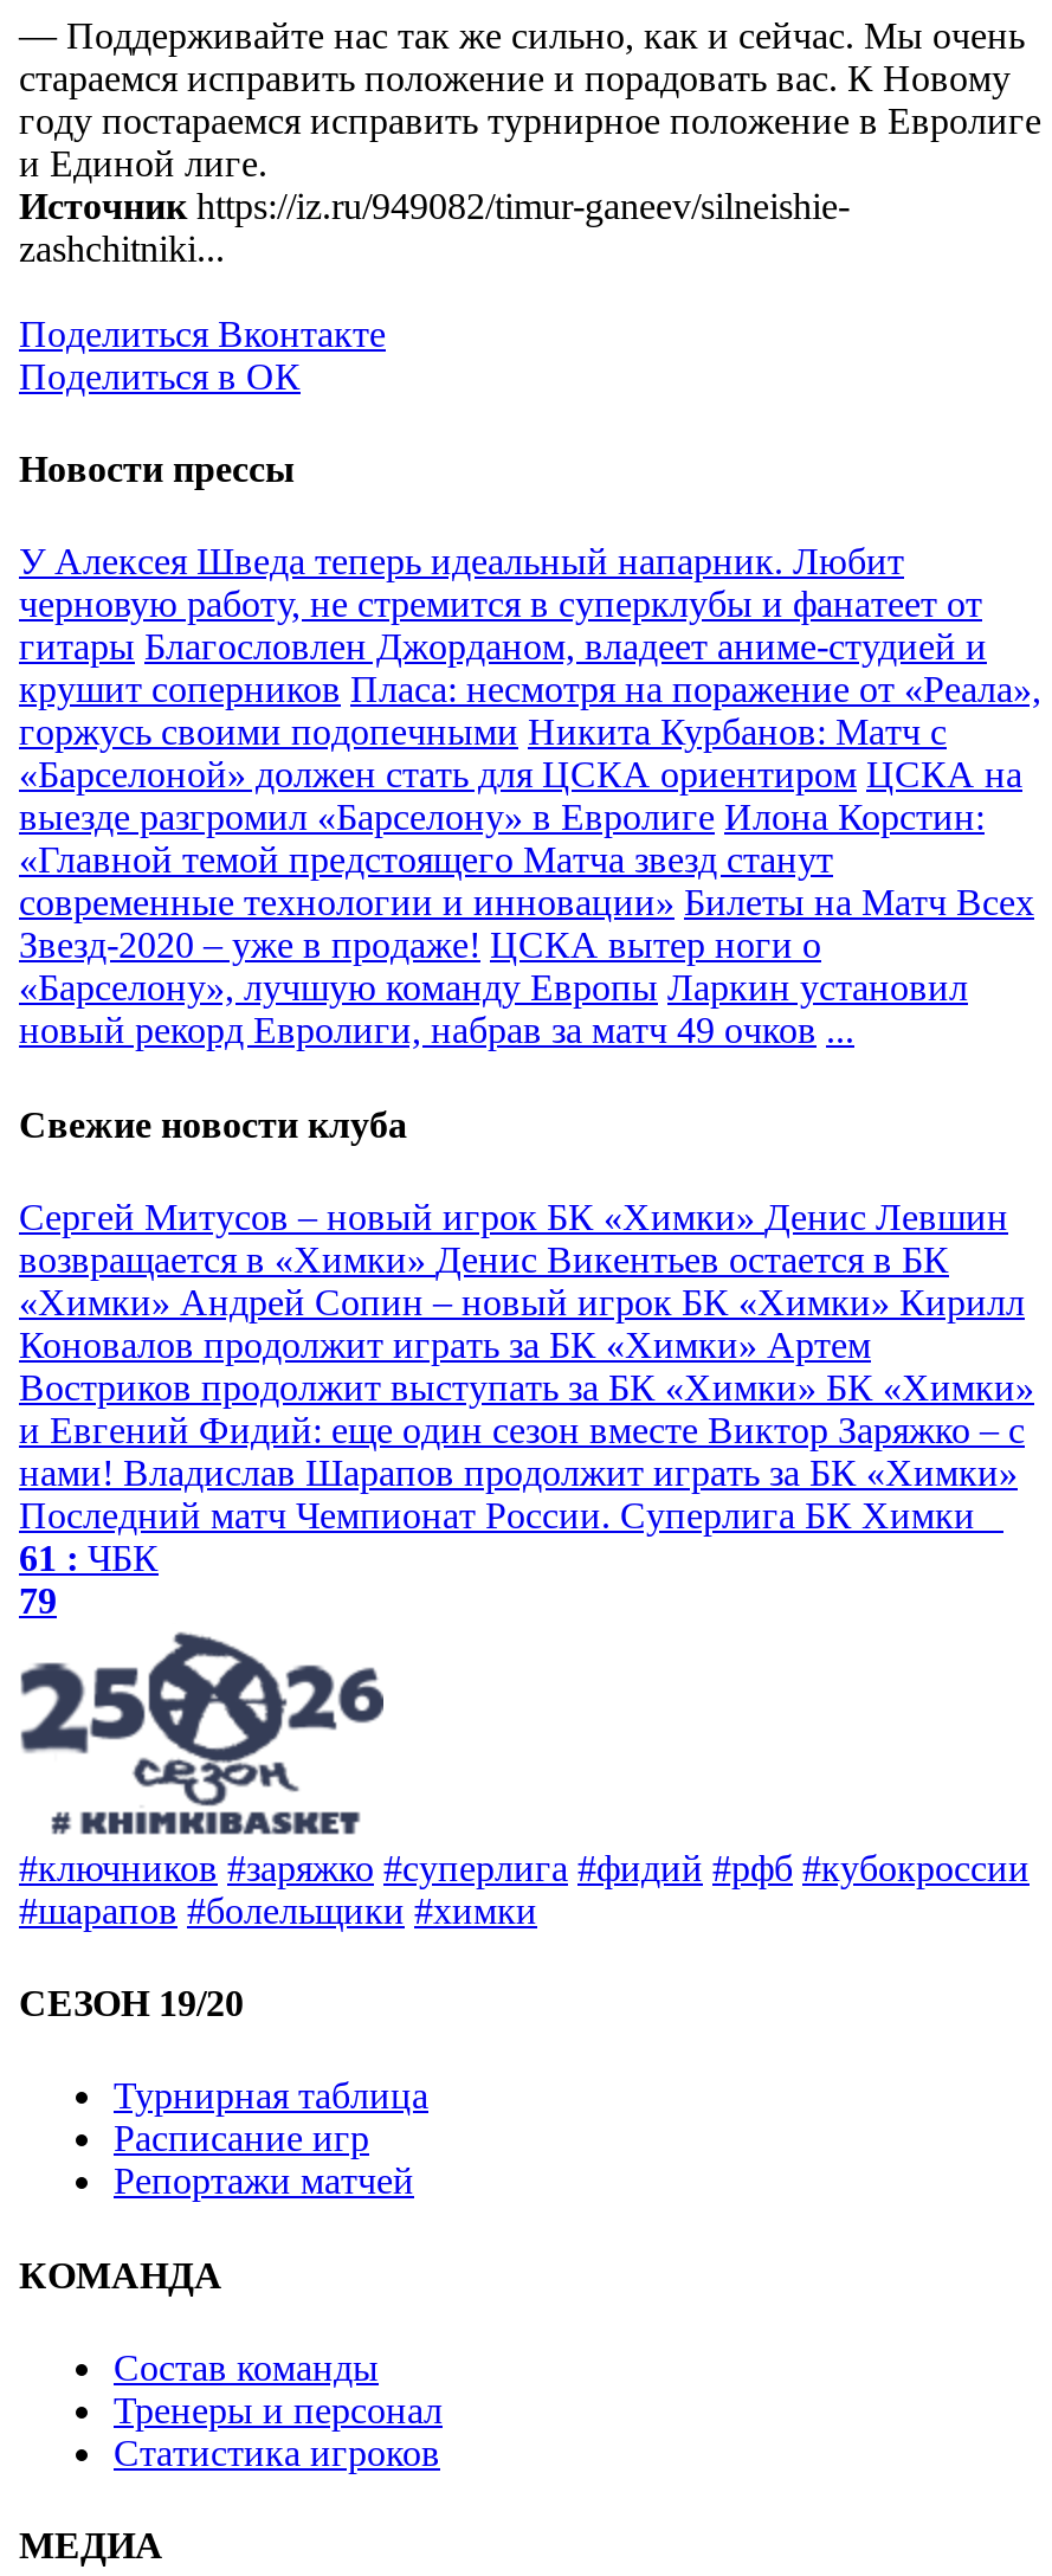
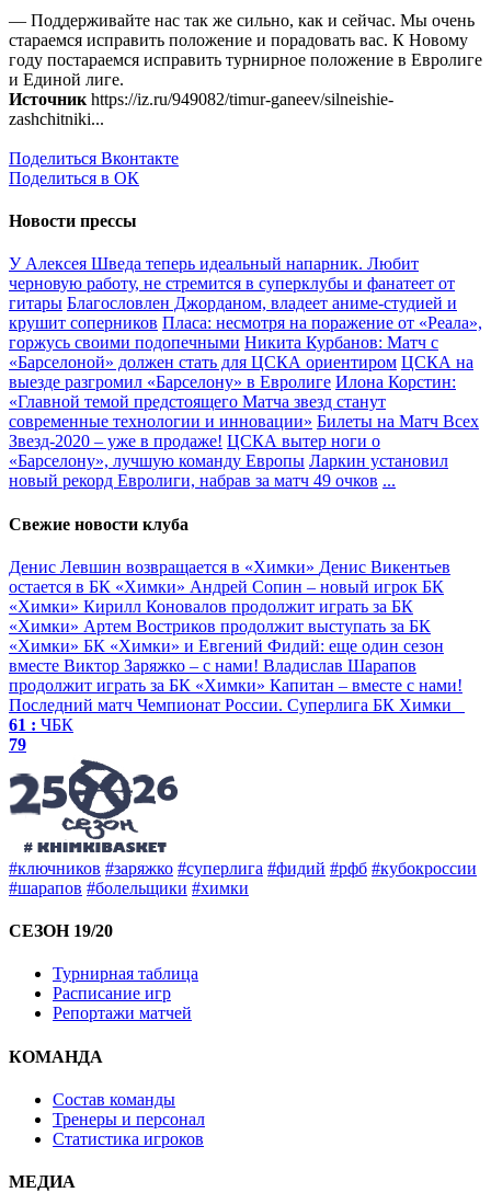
- Сергей Митусов – новый игрок БК «Химки» Денис Левшин
- возвращается в «Химки» Денис Викентьев остается в БК
- «Химки» Андрей Сопин – новый игрок БК «Химки» Кирилл
- Коновалов продолжит играть за БК «Химки» Артем
- Востриков продолжит выступать за БК «Химки» БК «Химки»
- и Евгений Фидий: еще один сезон вместе Виктор Заряжко – c
- нами! Владислав Шарапов продолжит играть за БК «Химки»
+ Денис Левшин возвращается в «Химки» Денис Викентьев
+ остается в БК «Химки» Андрей Сопин – новый игрок БК
+ «Химки» Кирилл Коновалов продолжит играть за БК
+ «Химки» Артем Востриков продолжит выступать за БК
+ «Химки» БК «Химки» и Евгений Фидий: еще один сезон
+ вместе Виктор Заряжко – c нами! Владислав Шарапов
+ продолжит играть за БК «Химки» Капитан – вместе с нами!
